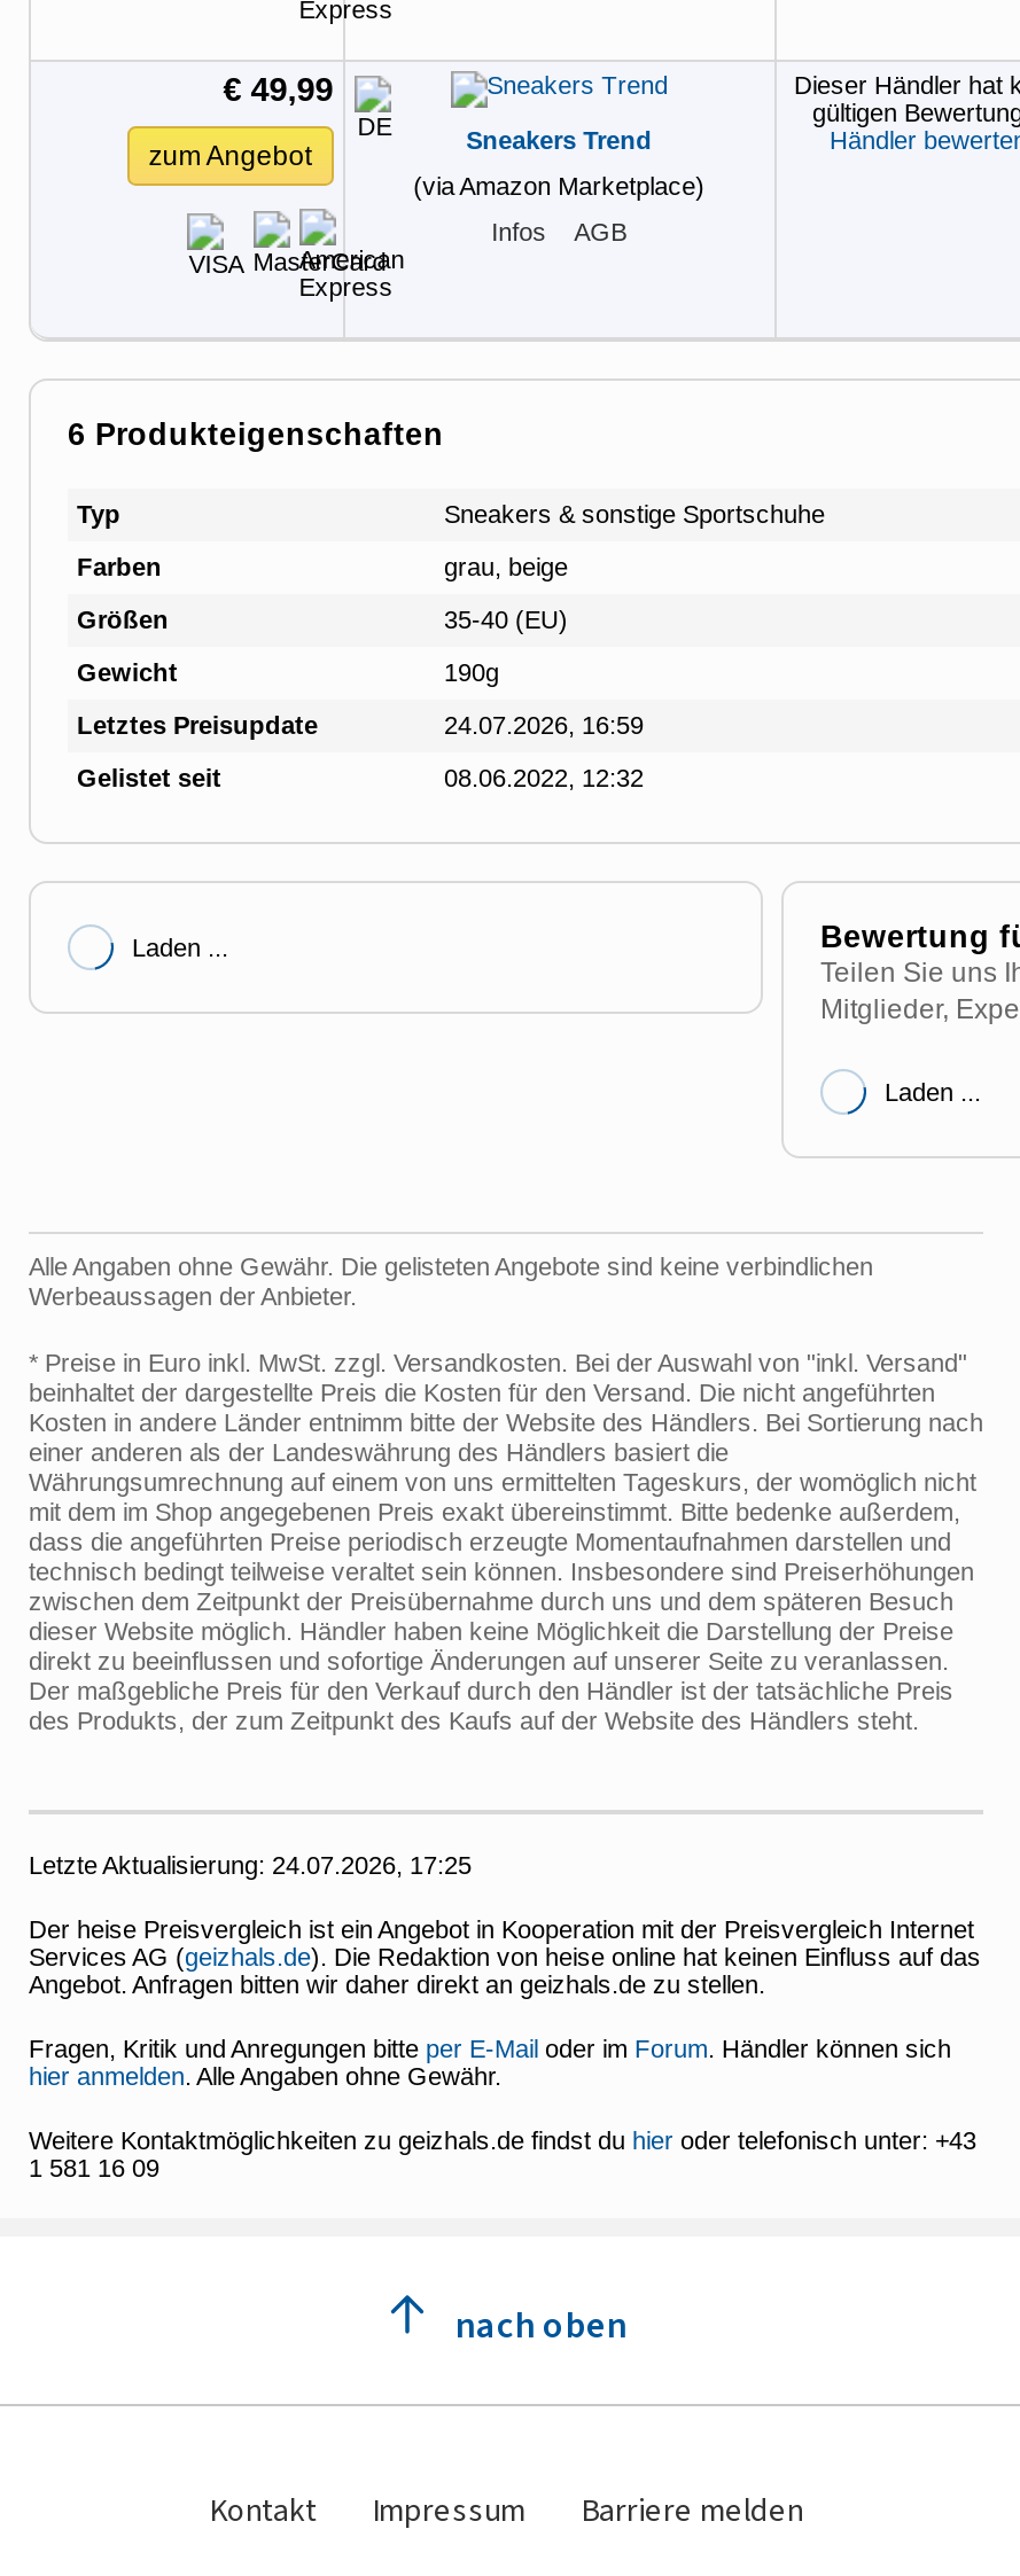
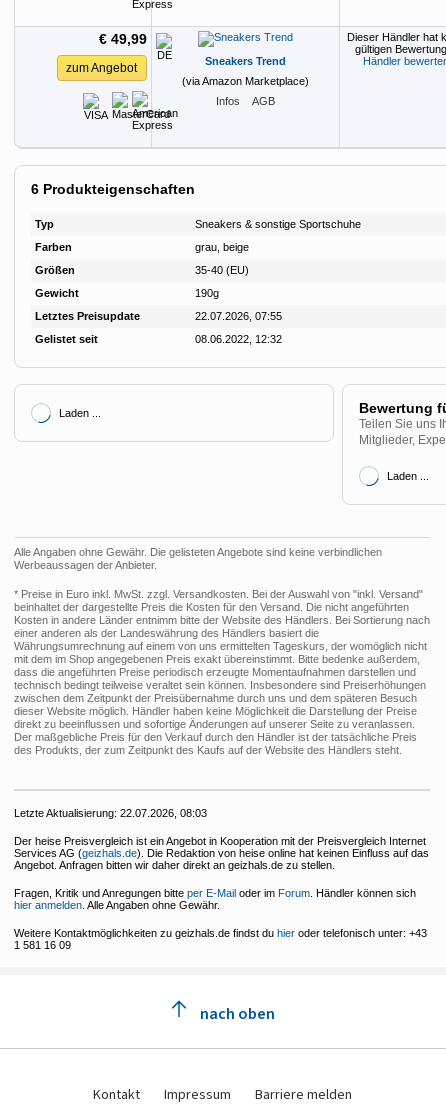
- 24.07.2026, 16:59
+ 22.07.2026, 07:55

- Letzte Aktualisierung: 24.07.2026, 17:25
+ Letzte Aktualisierung: 22.07.2026, 08:03
